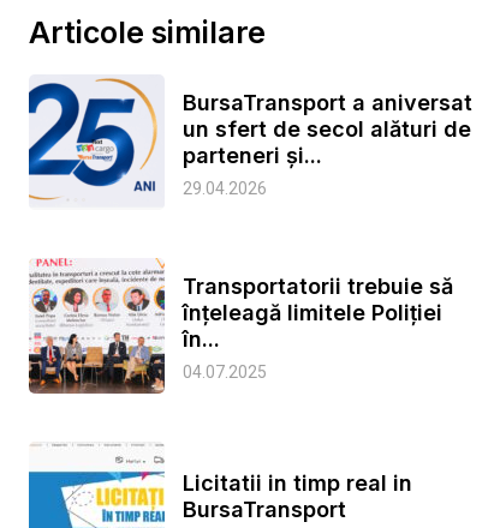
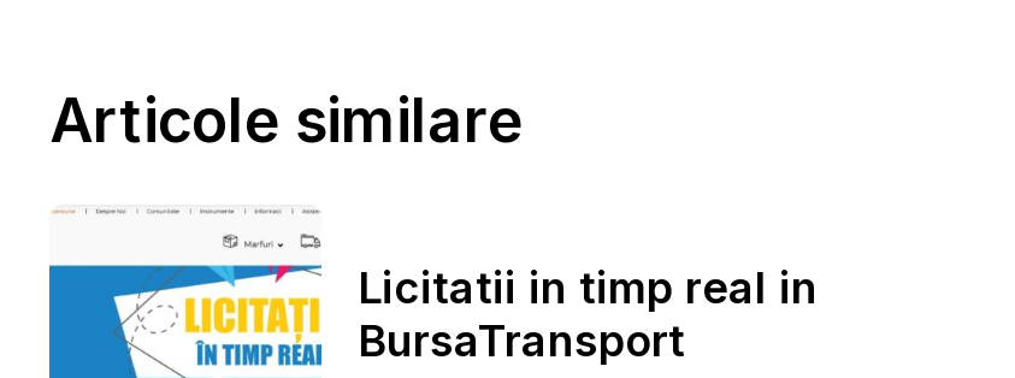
- [image]
- BursaTransport a aniversat
- un sfert de secol alături de
- parteneri şi...
- 29.04.2026

- [image]
- Transportatorii trebuie să
- înțeleagă limitele Poliției
- în...
- 04.07.2025
